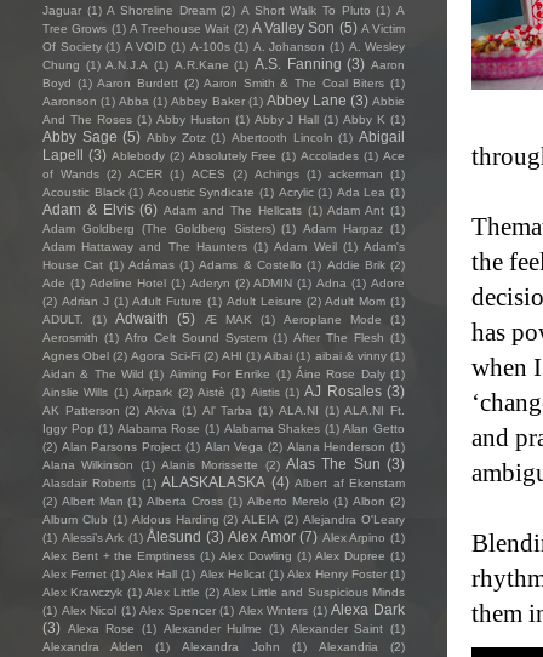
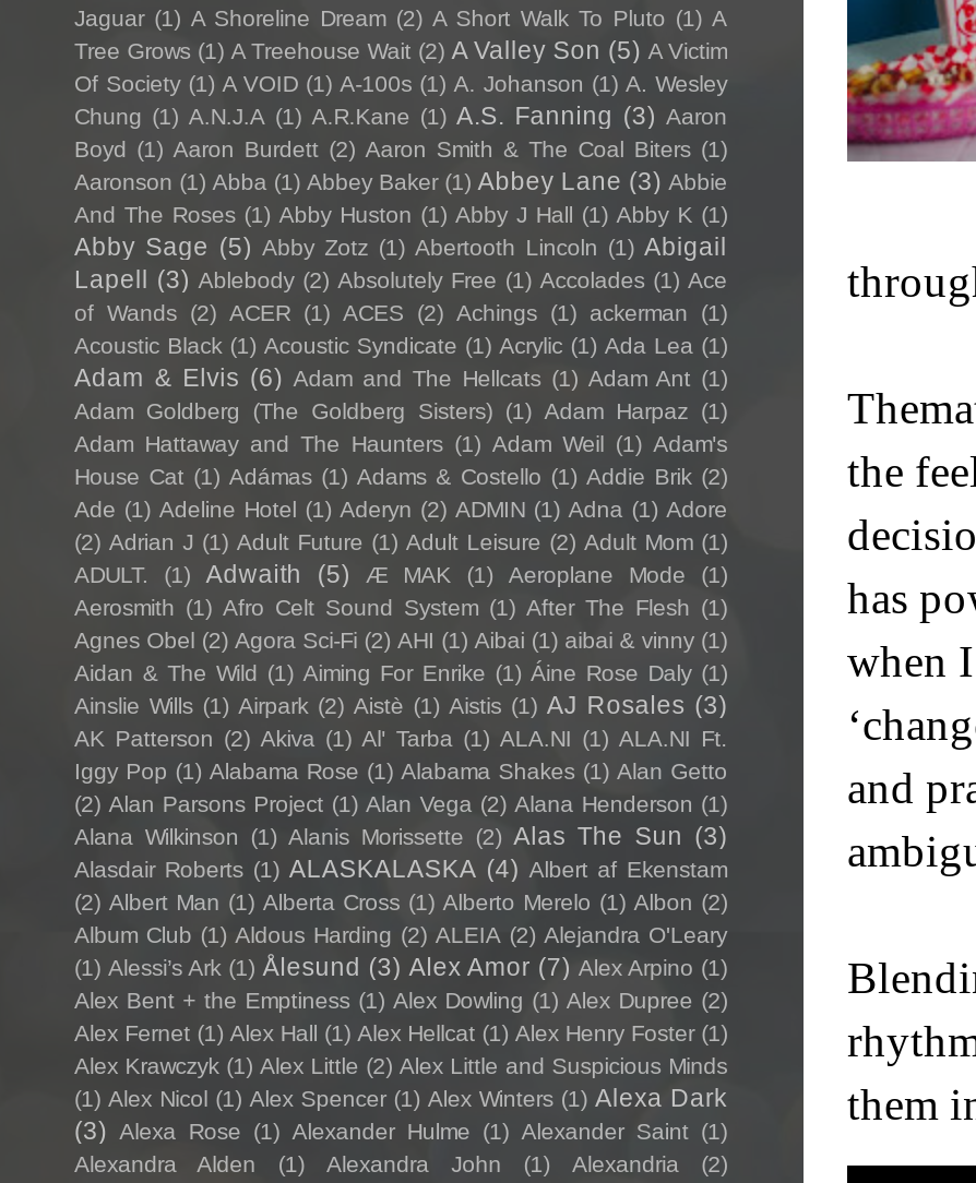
- Alex Bent + the Emptiness (1) Alex Dowling (1) Alex Dupree (1)
+ Alex Bent + the Emptiness (1) Alex Dowling (1) Alex Dupree (2)
